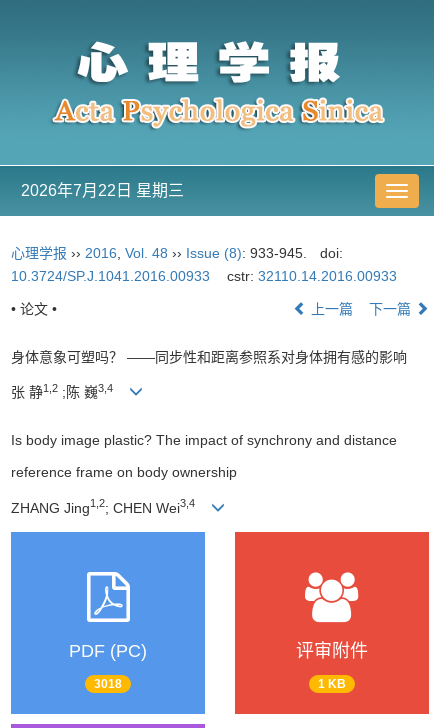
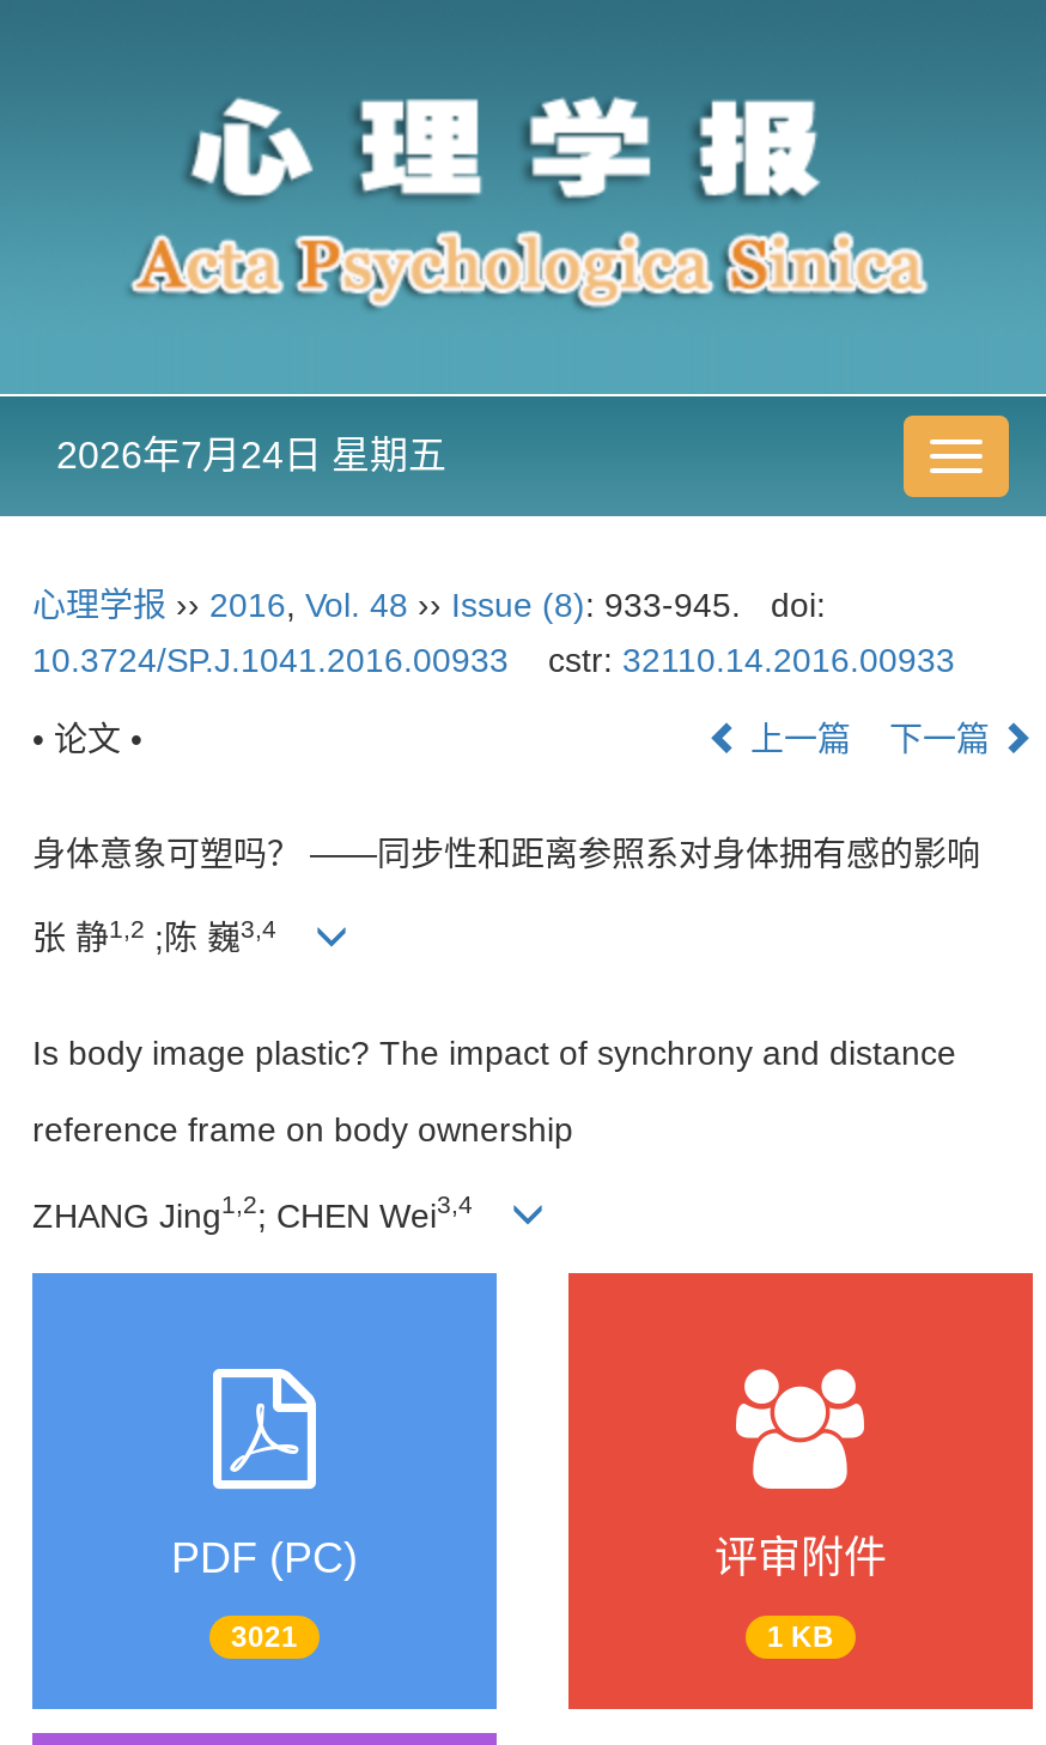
- 2026年7月22日 星期三
+ 2026年7月24日 星期五

- 3018
+ 3021
